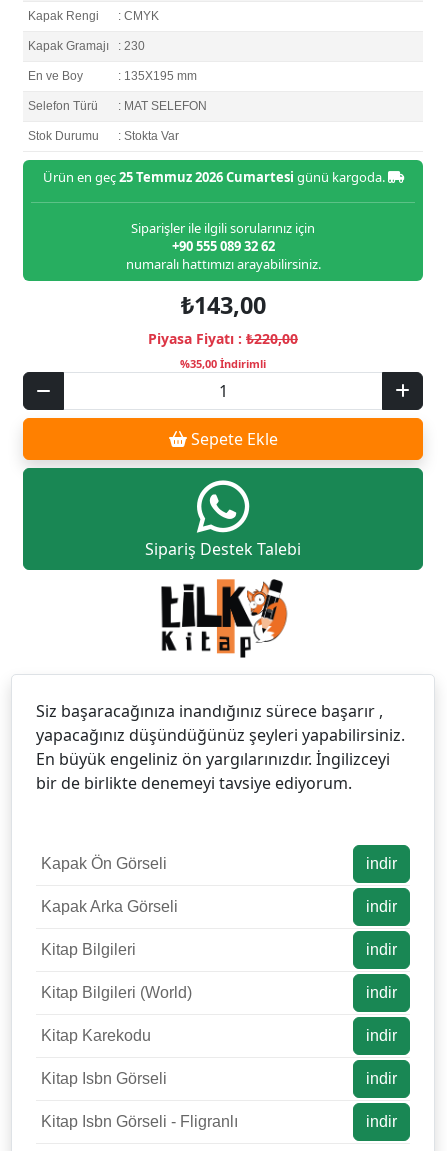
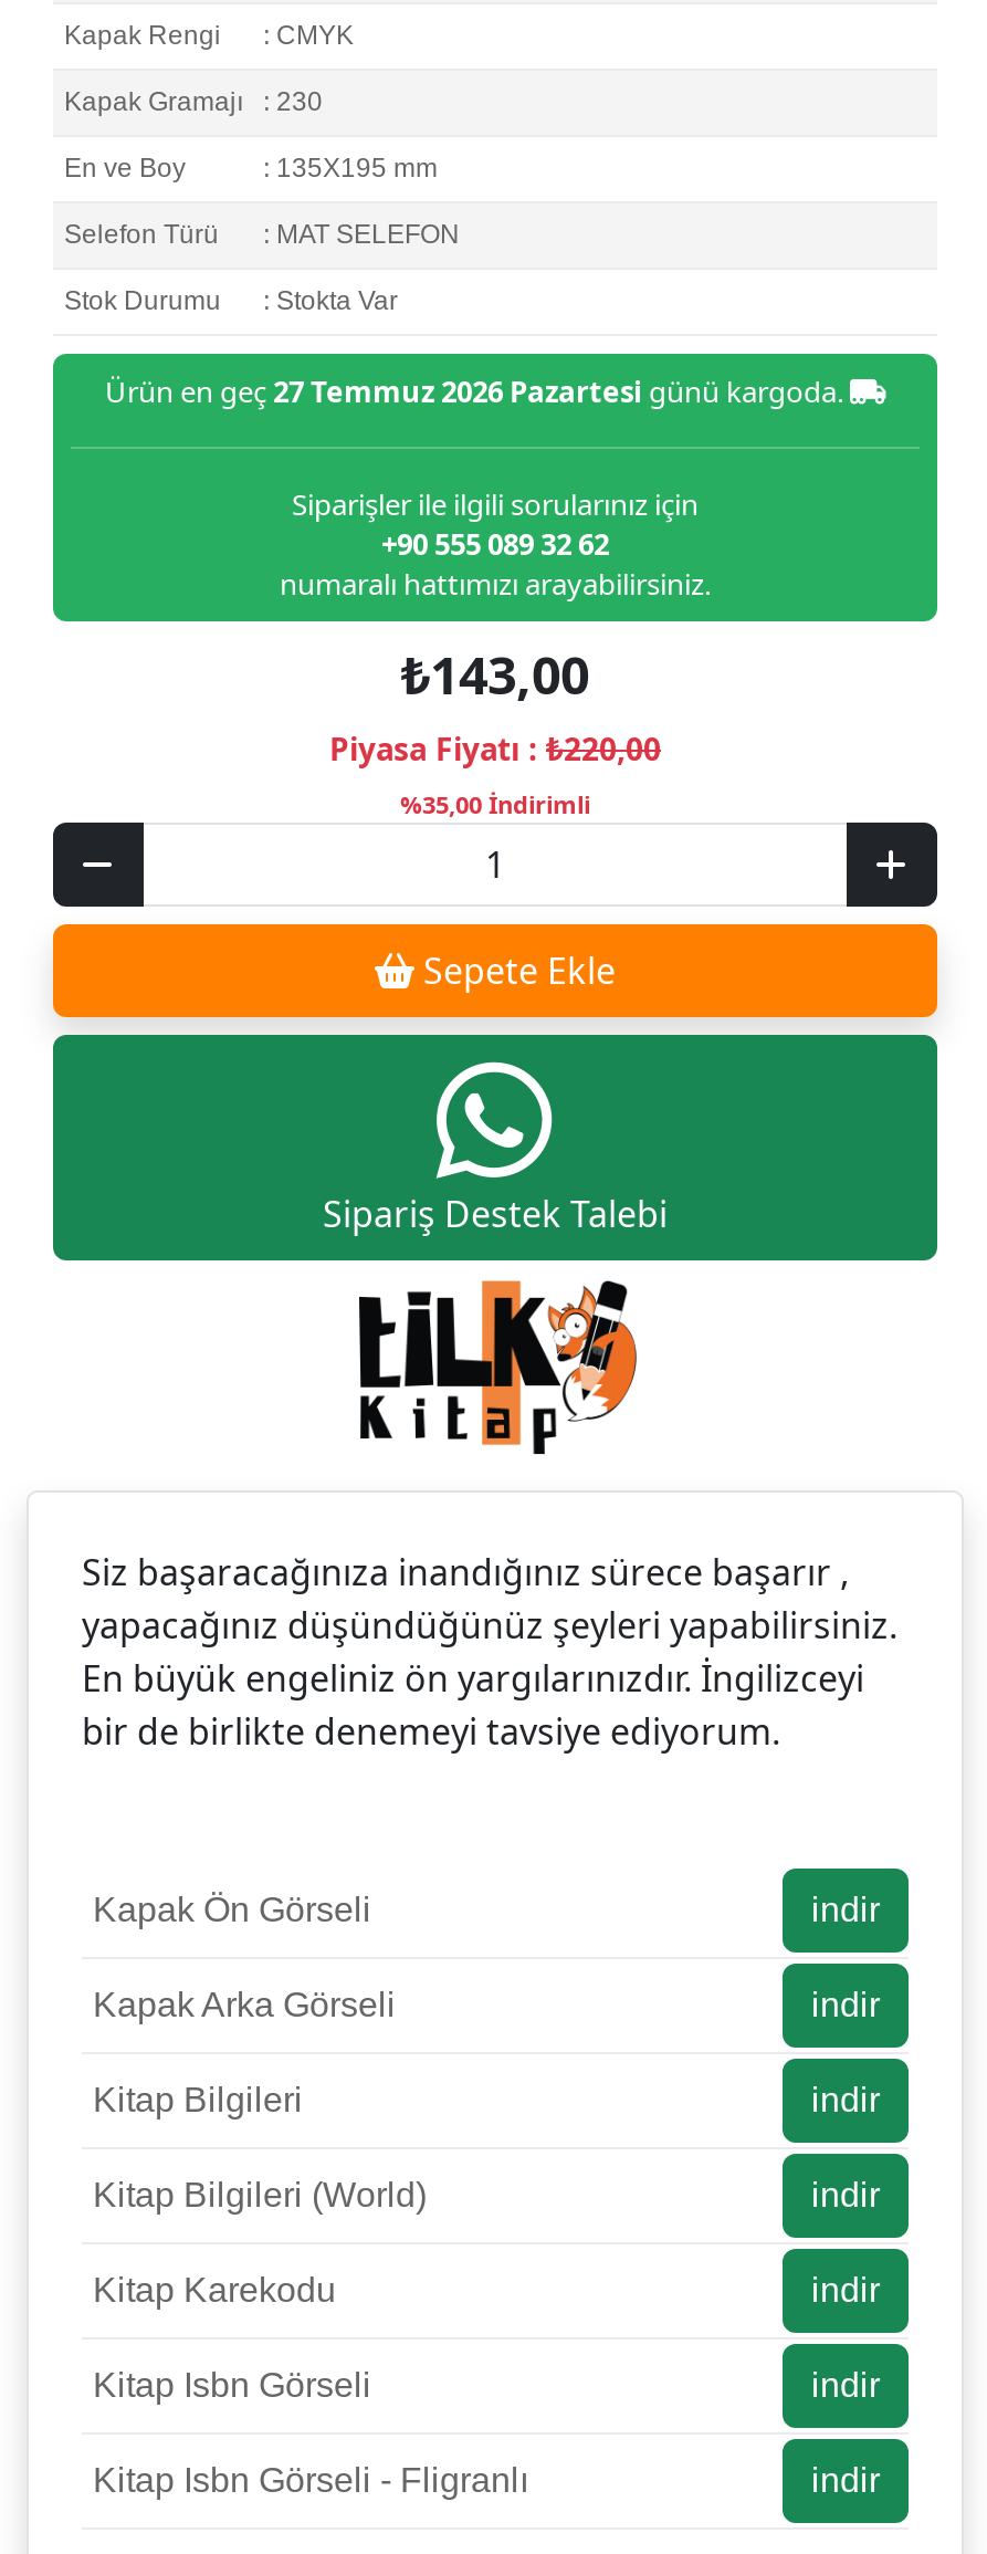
- Ürün en geç 25 Temmuz 2026 Cumartesi günü kargoda.
+ Ürün en geç 27 Temmuz 2026 Pazartesi günü kargoda.
